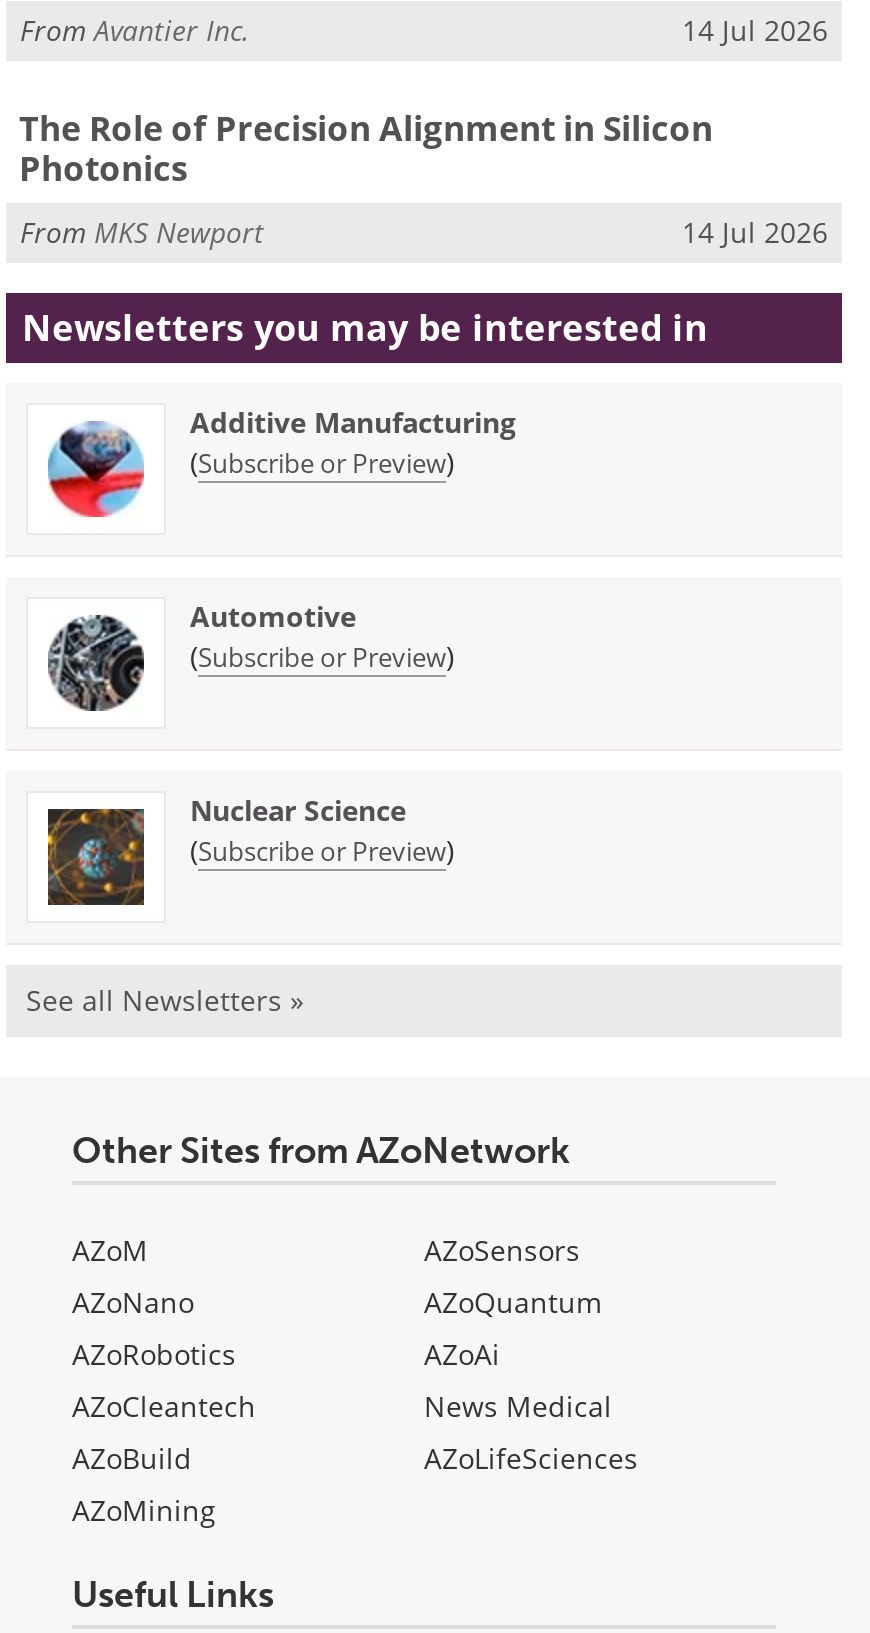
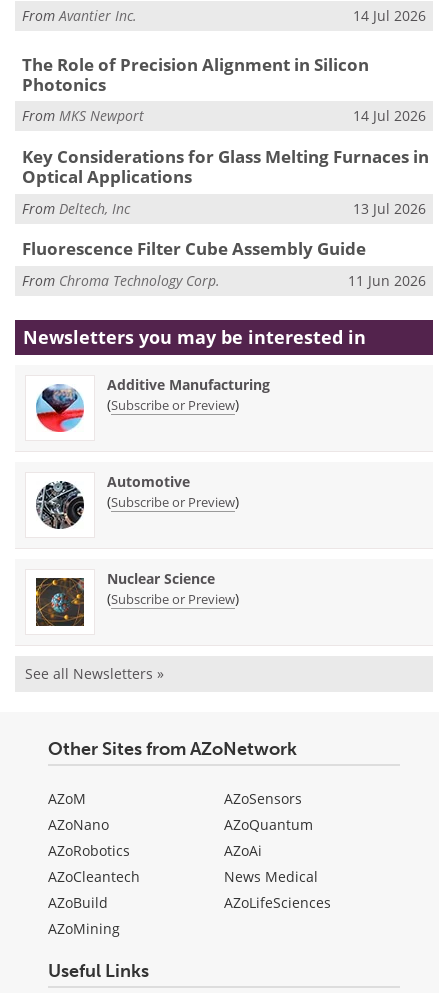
+ Key Considerations for Glass Melting Furnaces in
+ Optical Applications
+ From Deltech, Inc
+ 13 Jul 2026
+ Fluorescence Filter Cube Assembly Guide
+ From Chroma Technology Corp.
+ 11 Jun 2026
